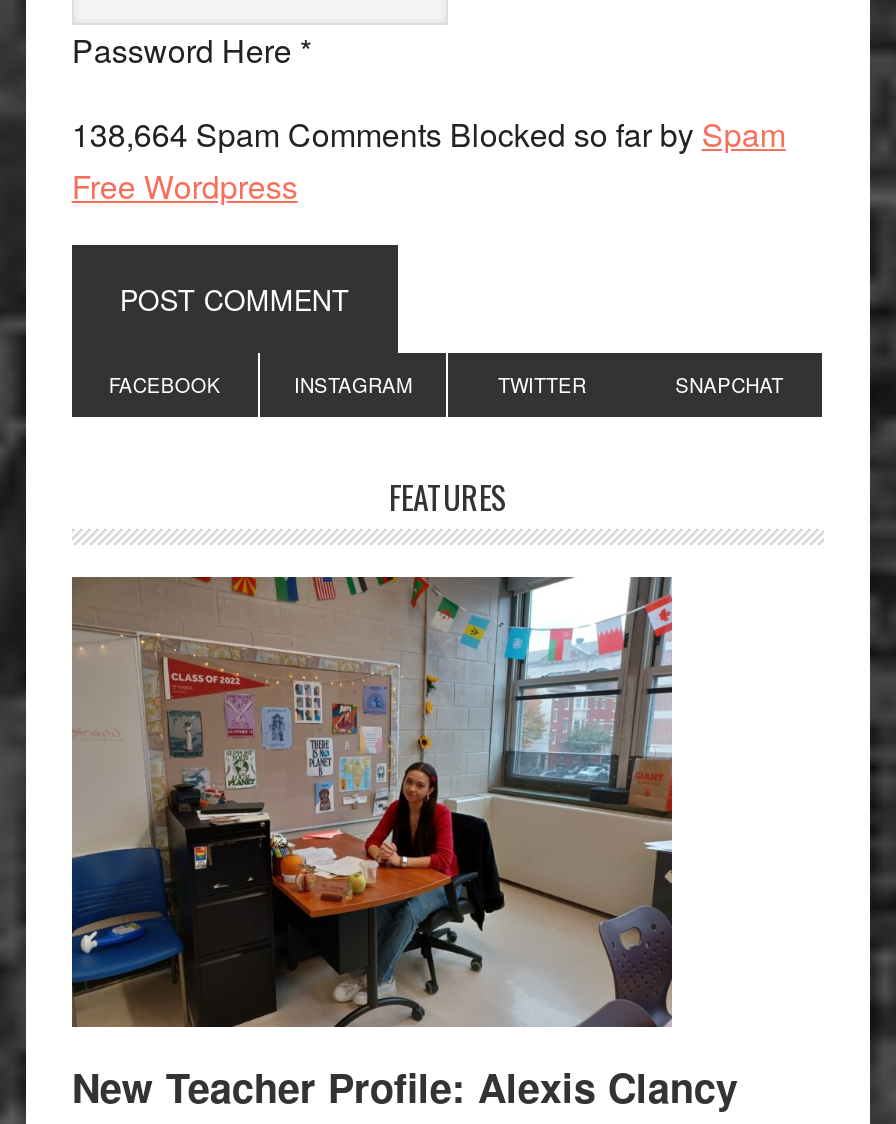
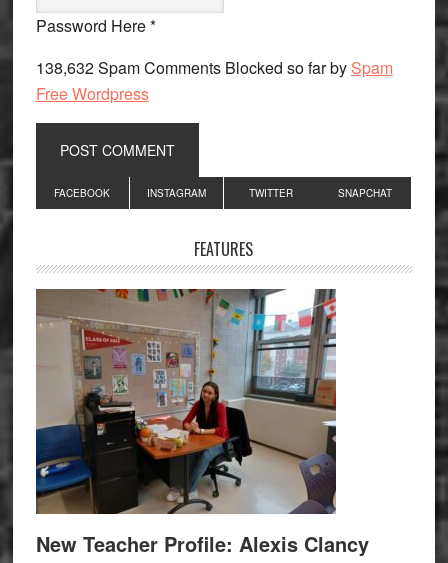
- 138,664 Spam Comments Blocked so far by Spam
+ 138,632 Spam Comments Blocked so far by Spam
